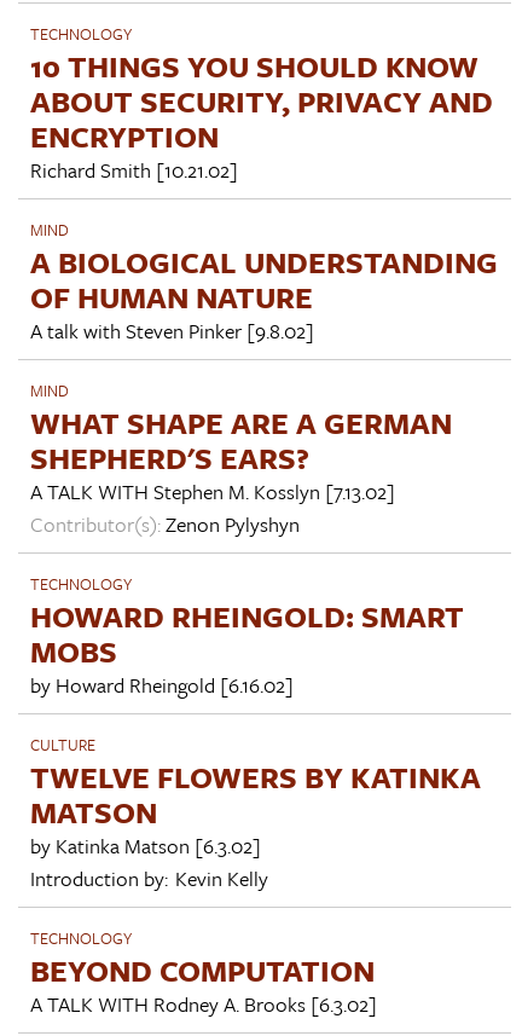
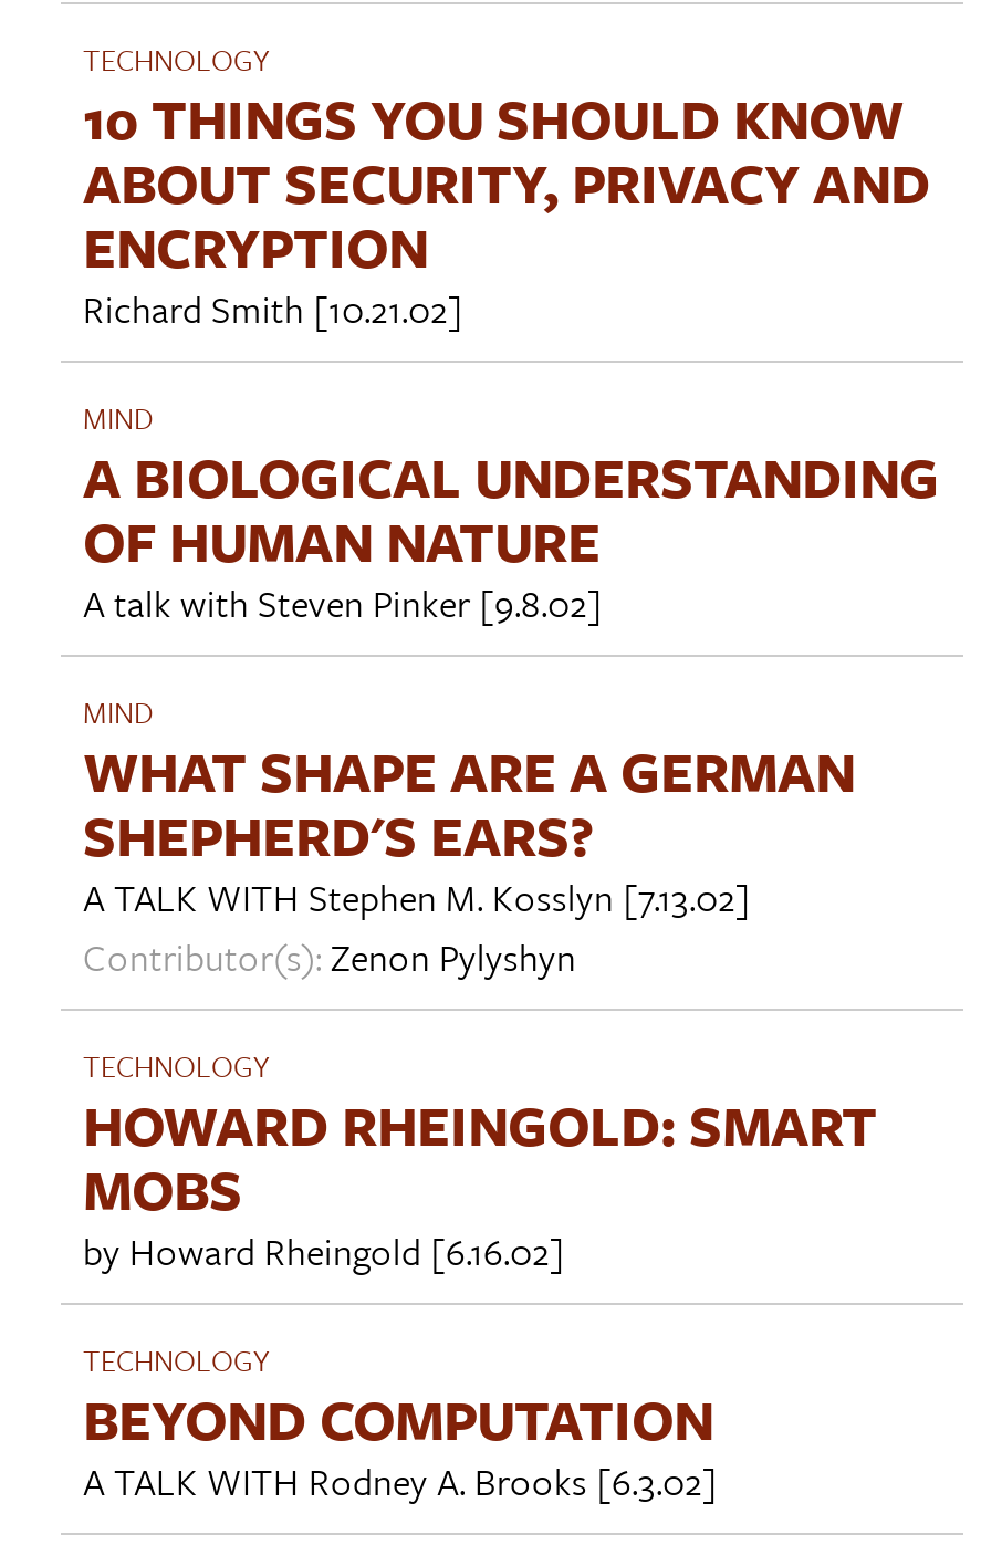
- CULTURE
- TWELVE FLOWERS BY KATINKA
- MATSON
- by Katinka Matson [6.3.02]
- Introduction by: Kevin Kelly
